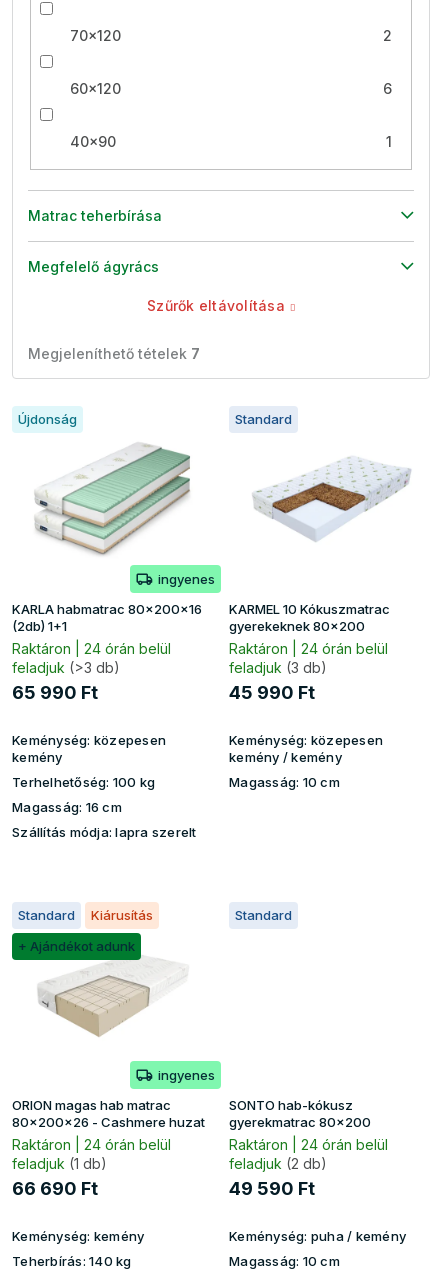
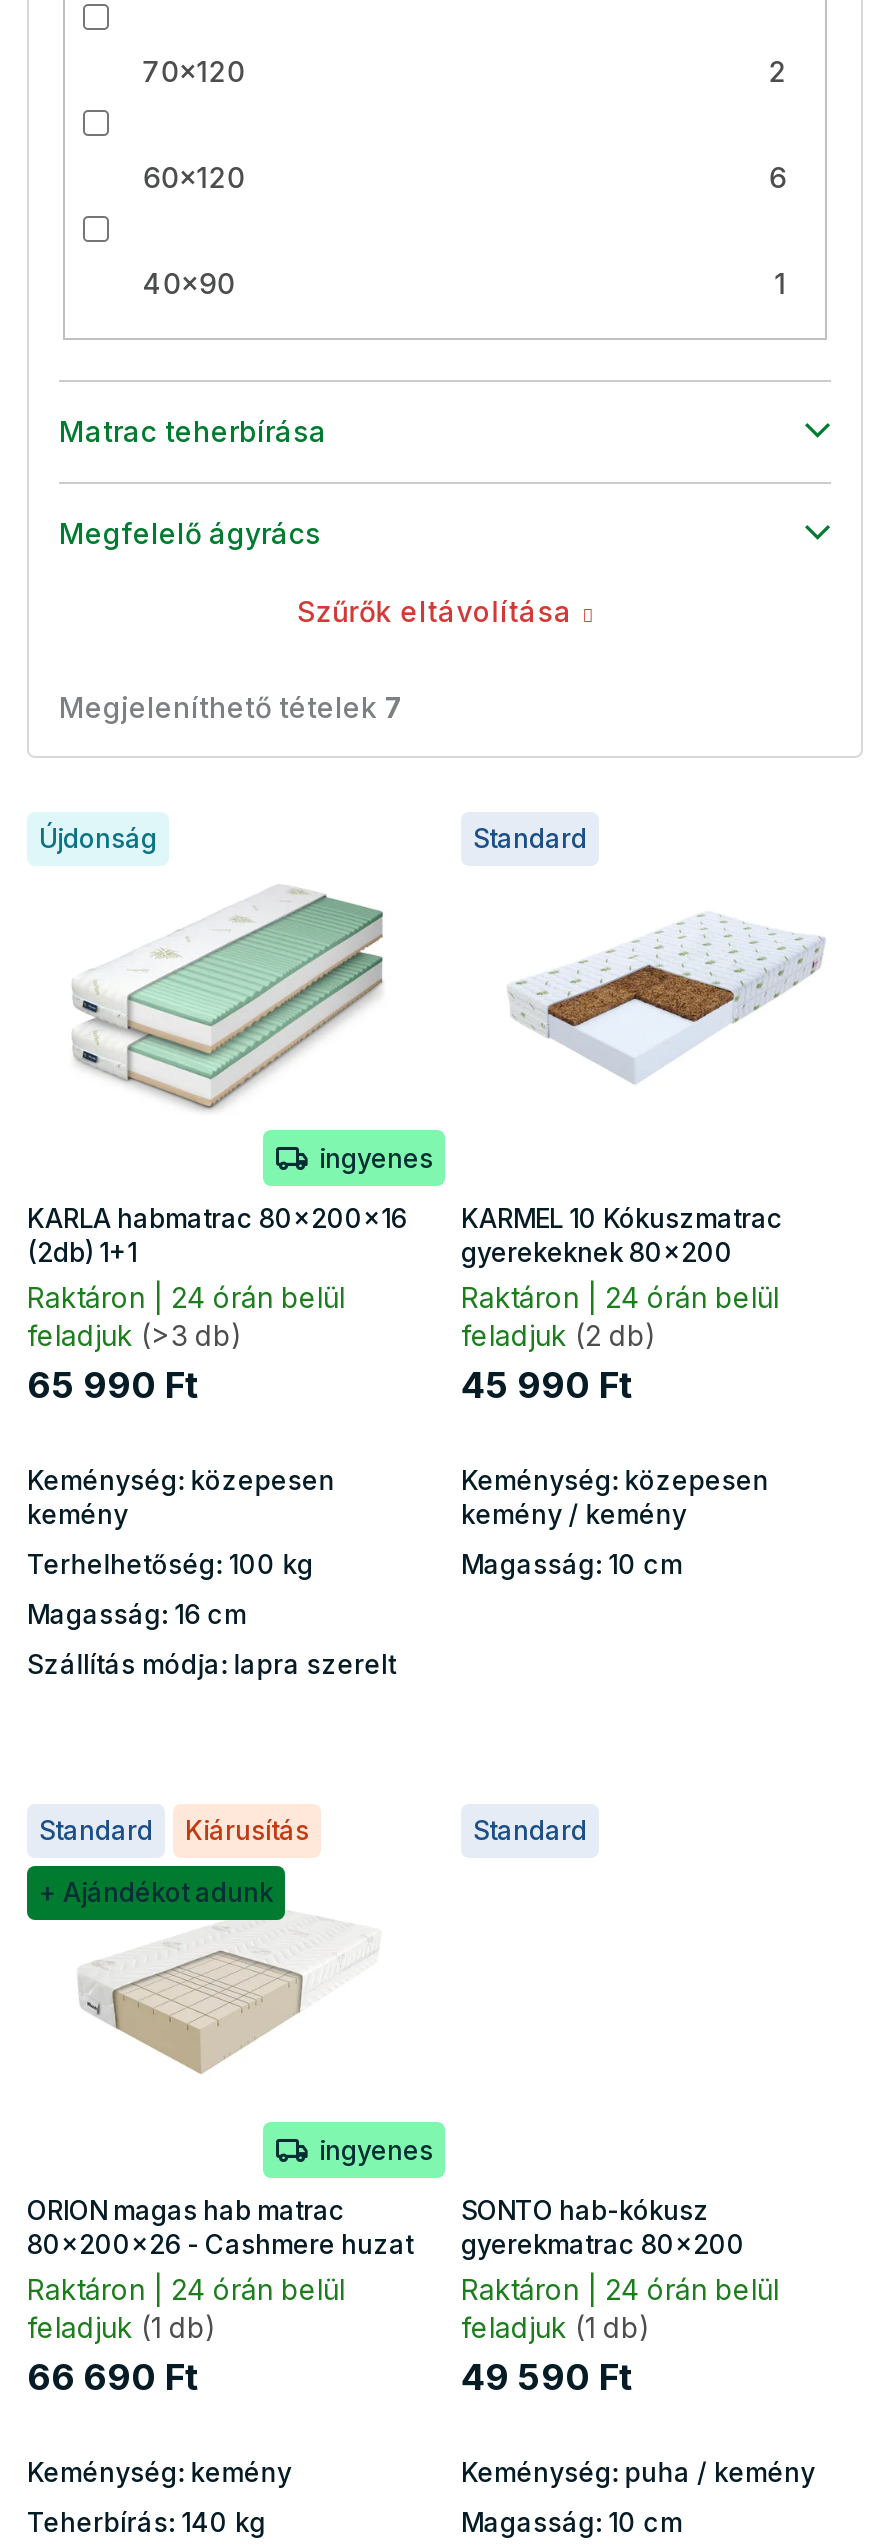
- feladjuk (3 db)
+ feladjuk (2 db)

- feladjuk (2 db)
+ feladjuk (1 db)
